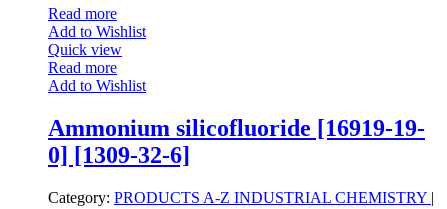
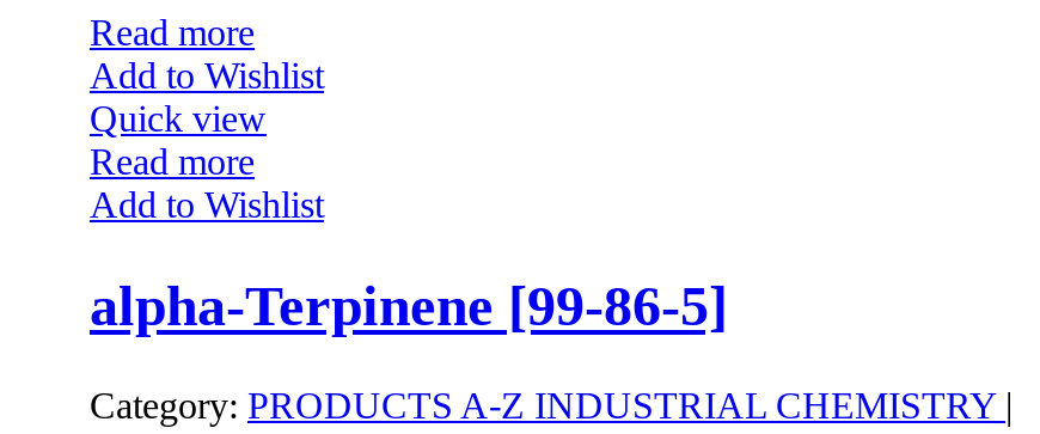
- Ammonium silicofluoride [16919-19-
- 0] [1309-32-6]
+ alpha-Terpinene [99-86-5]
